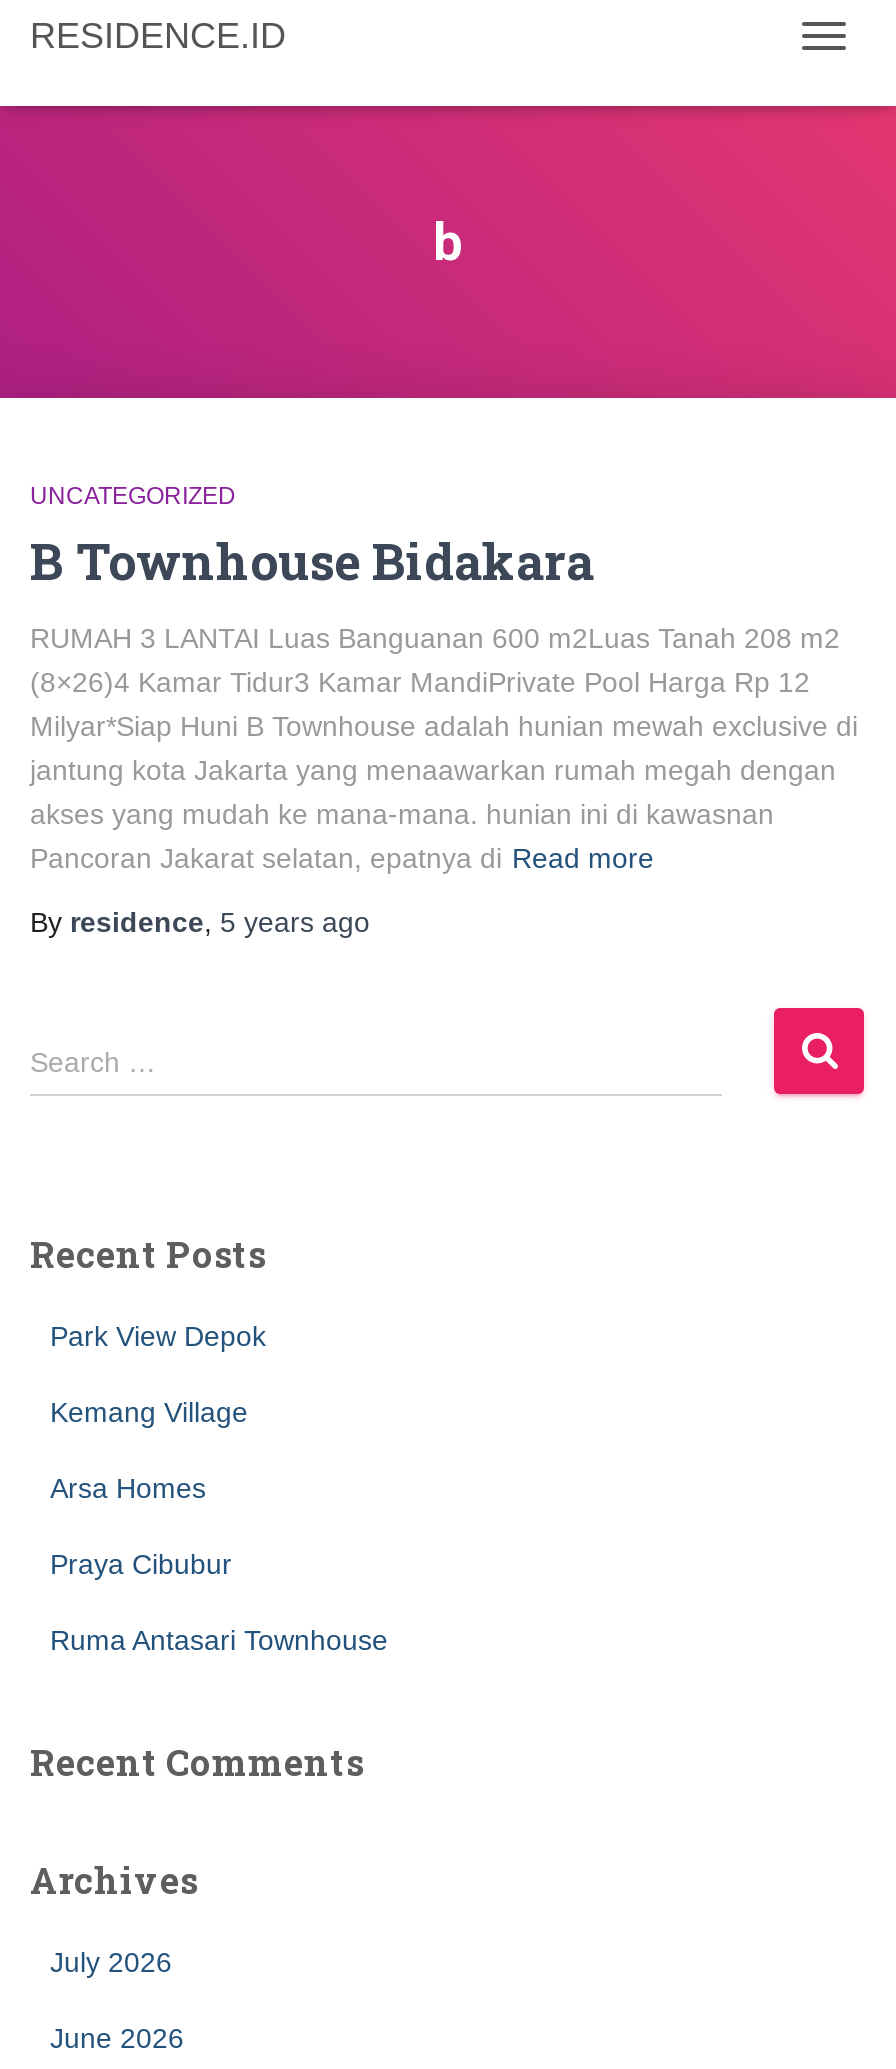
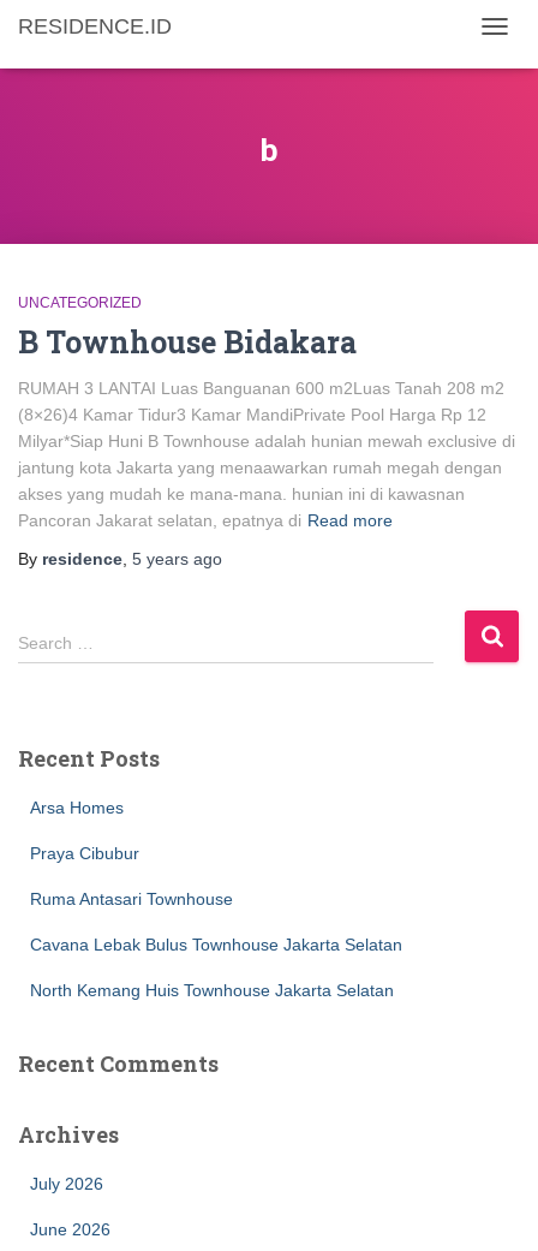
- Park View Depok
- Kemang Village

moved up: Arsa Homes | Praya Cibubur | Ruma Antasari Townhouse

+ Cavana Lebak Bulus Townhouse Jakarta Selatan
+ North Kemang Huis Townhouse Jakarta Selatan
